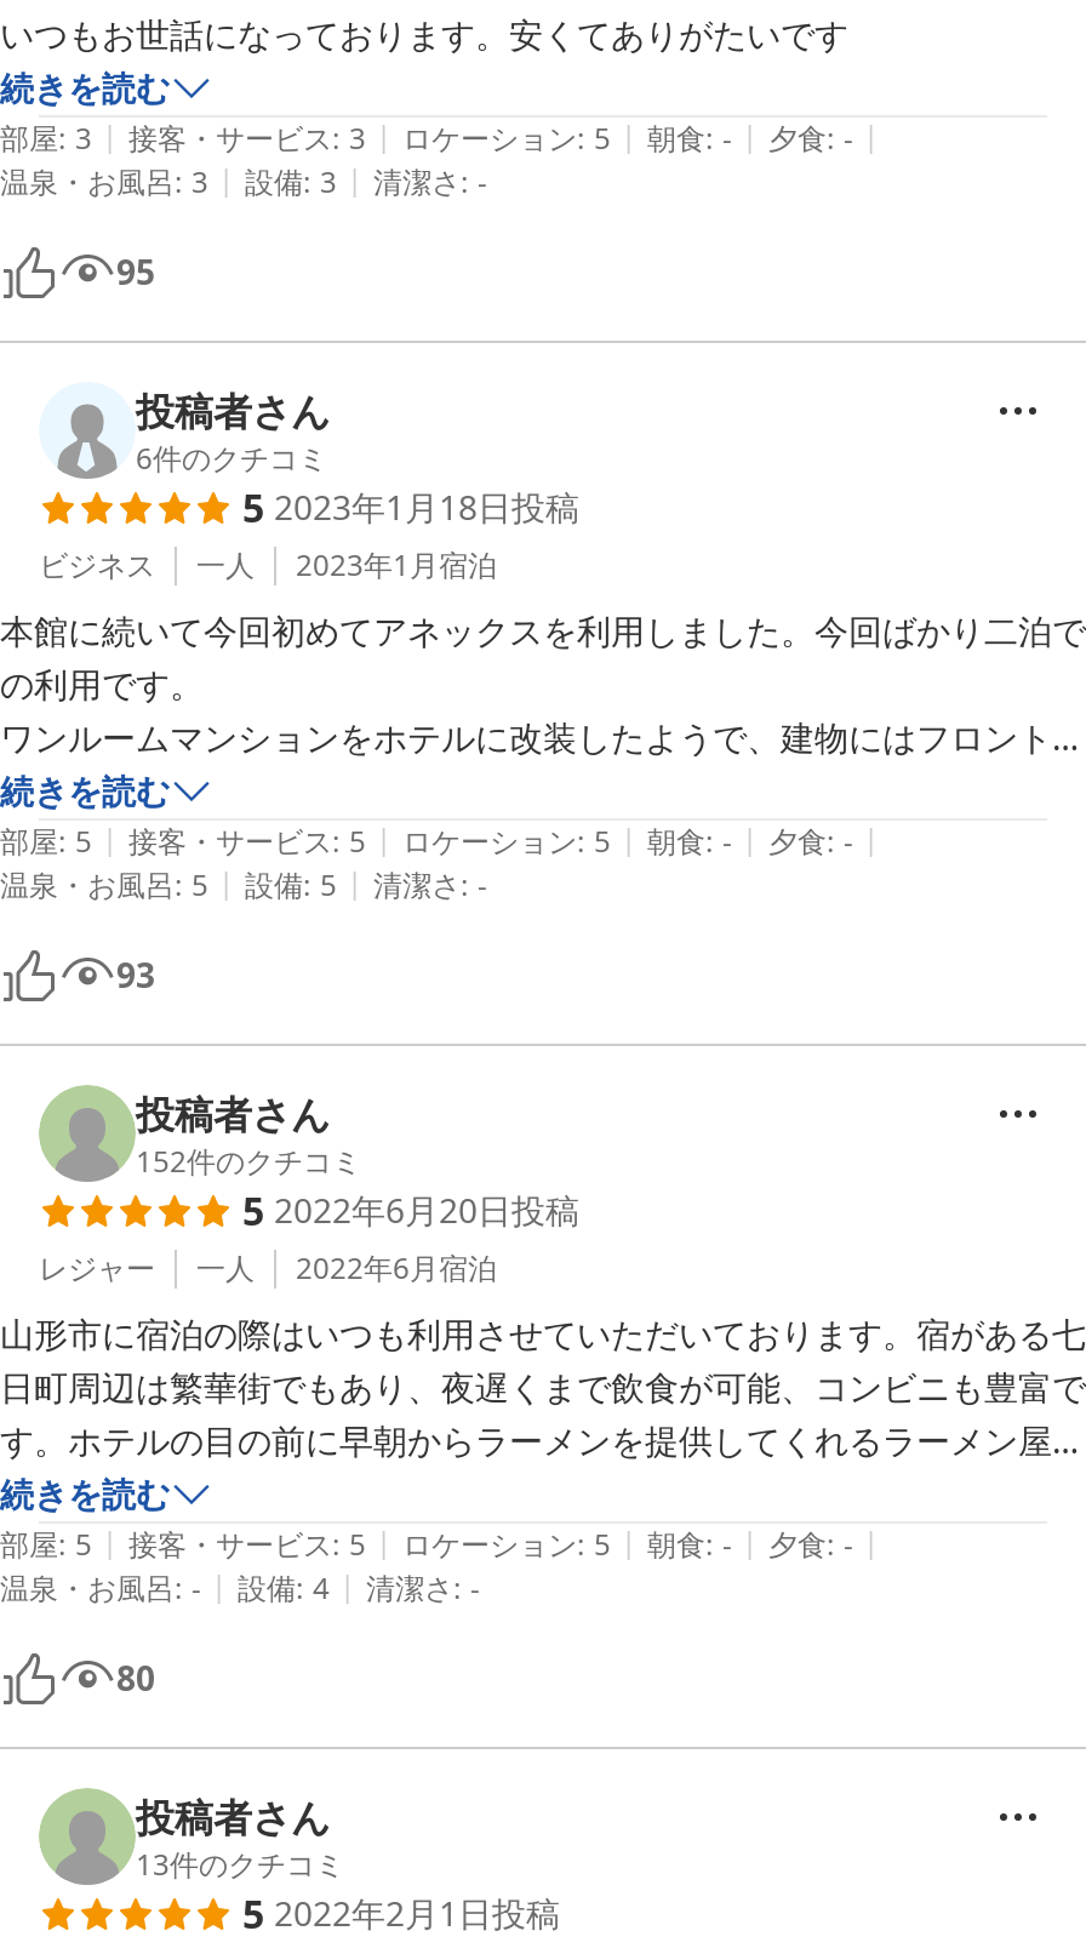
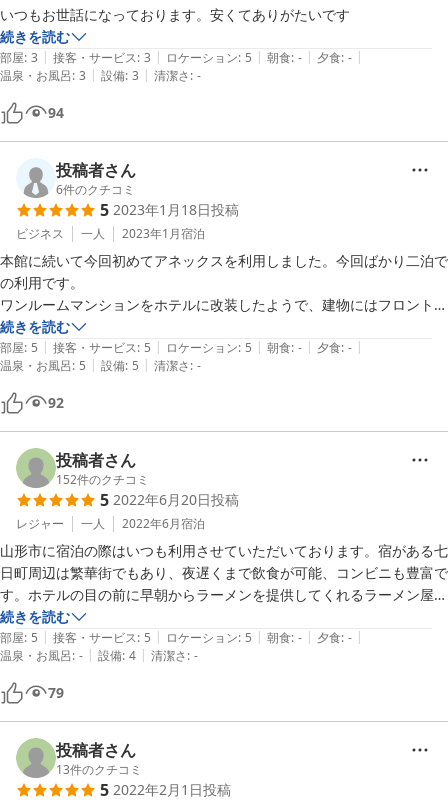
- 95
+ 94

- 93
+ 92

- 80
+ 79
